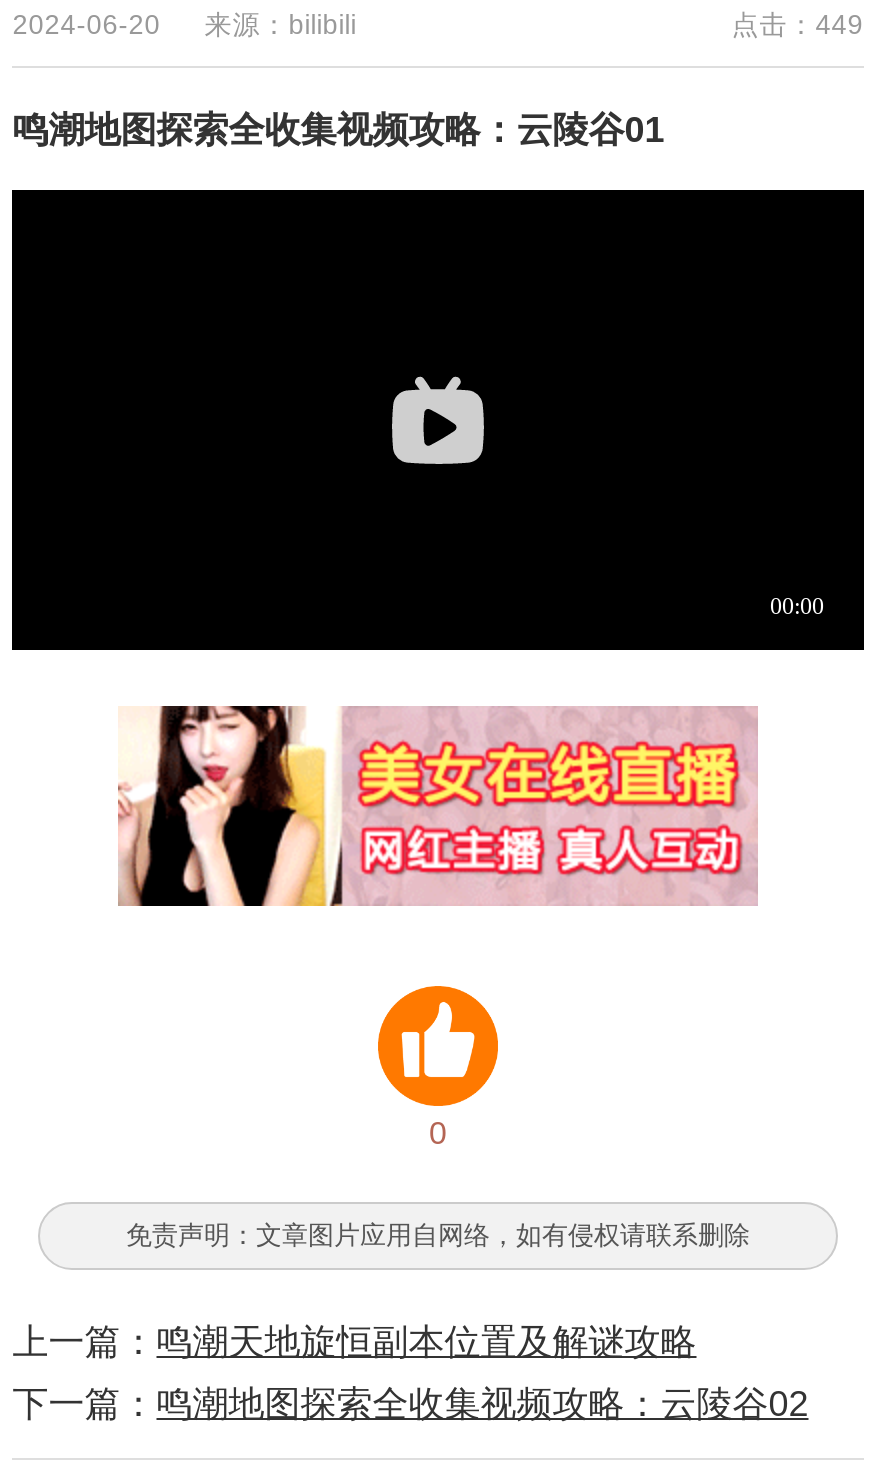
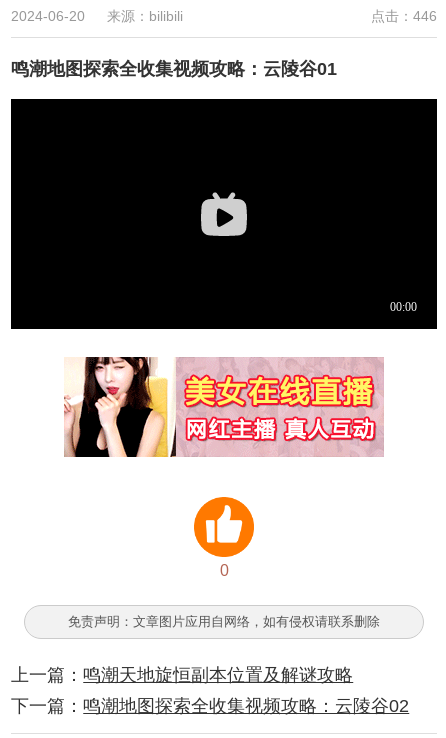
- 点击：449
+ 点击：446
